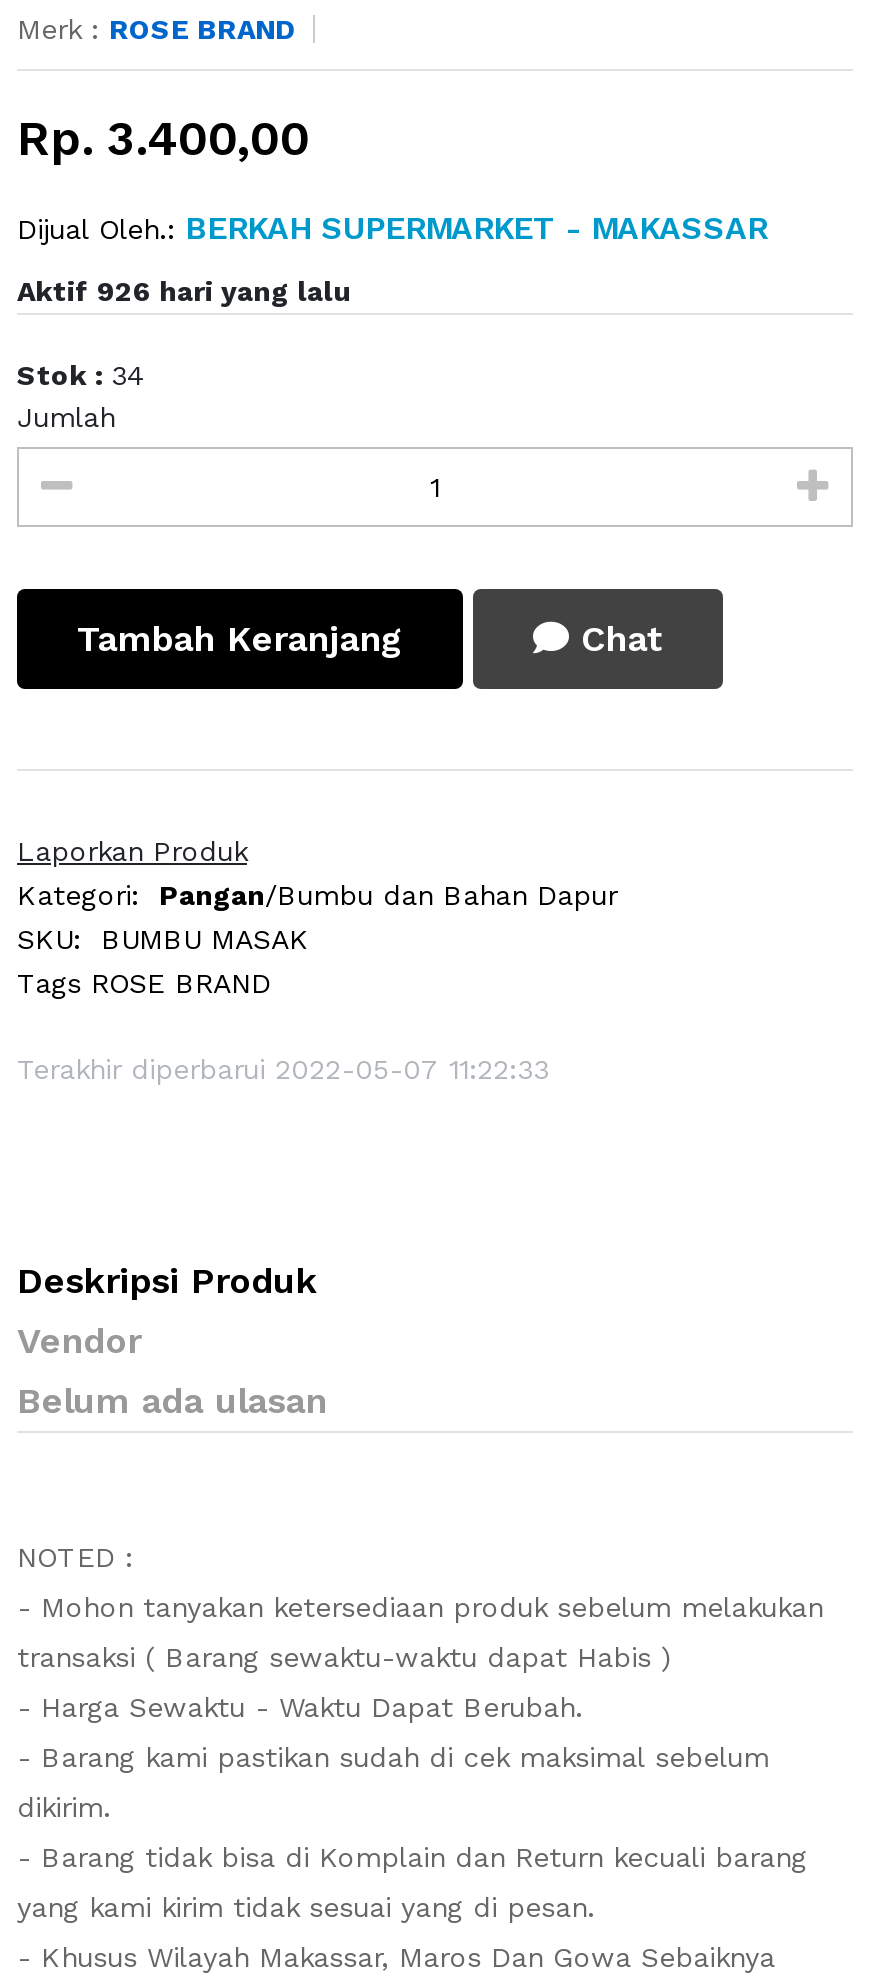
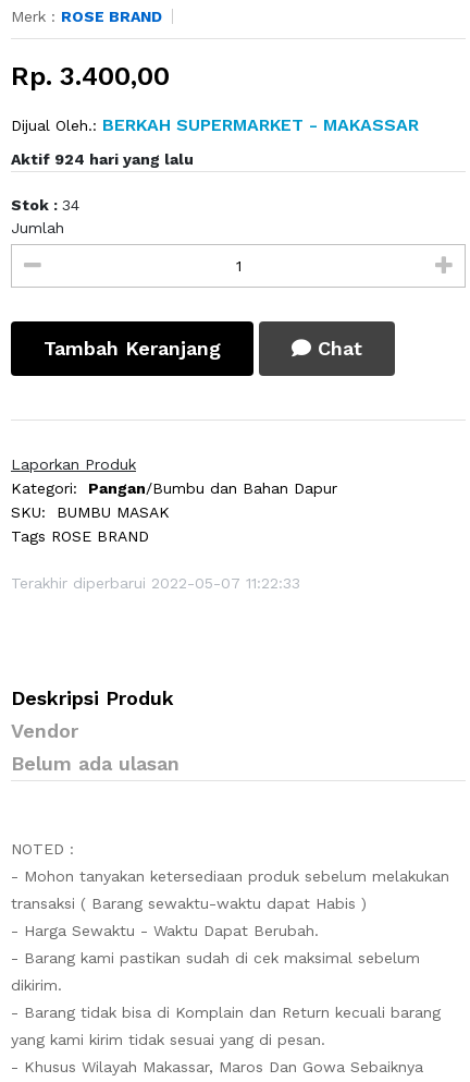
- Aktif 926 hari yang lalu
+ Aktif 924 hari yang lalu
